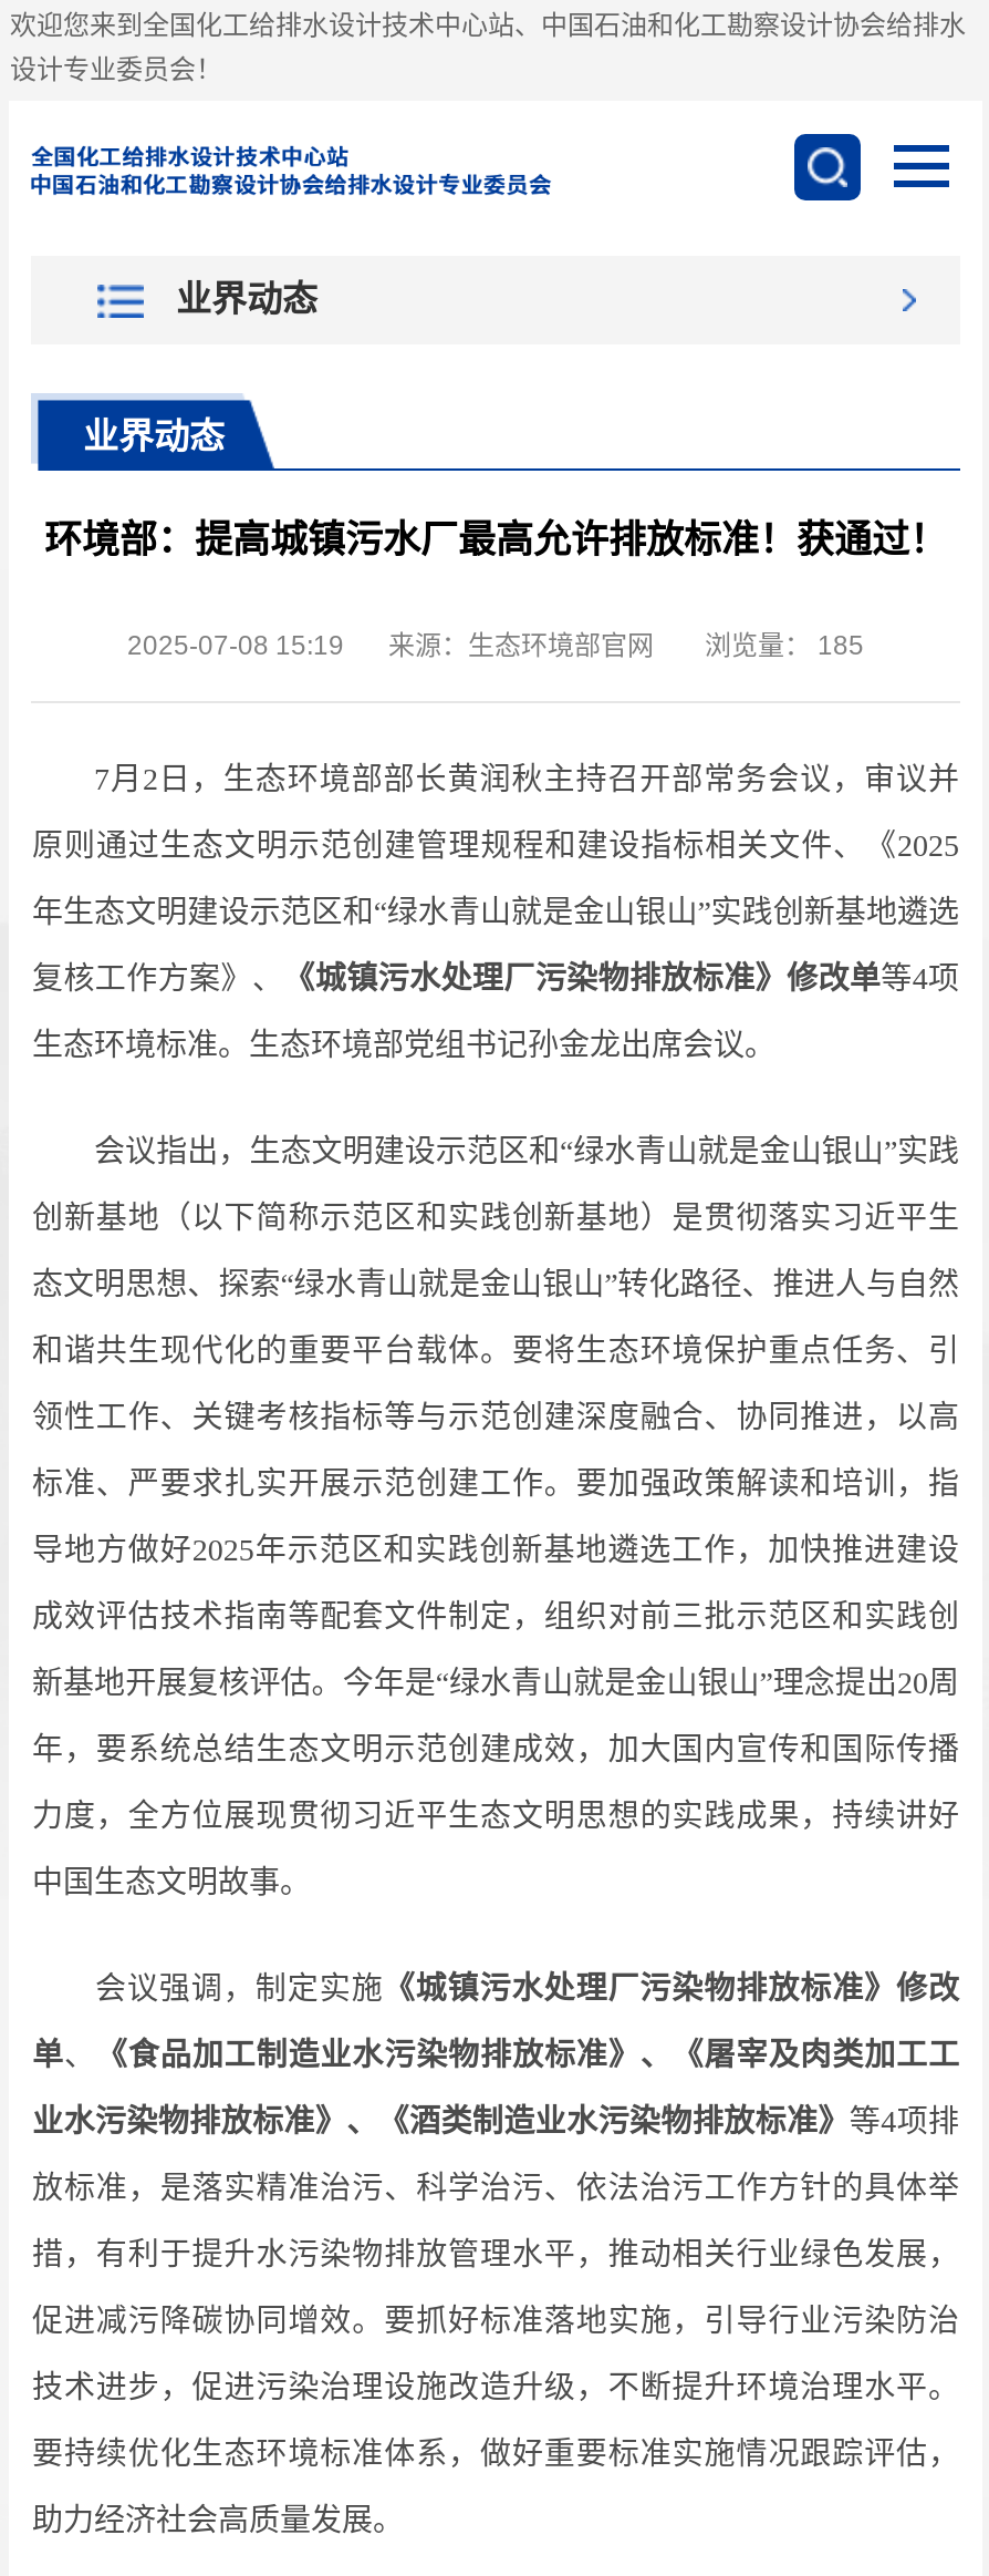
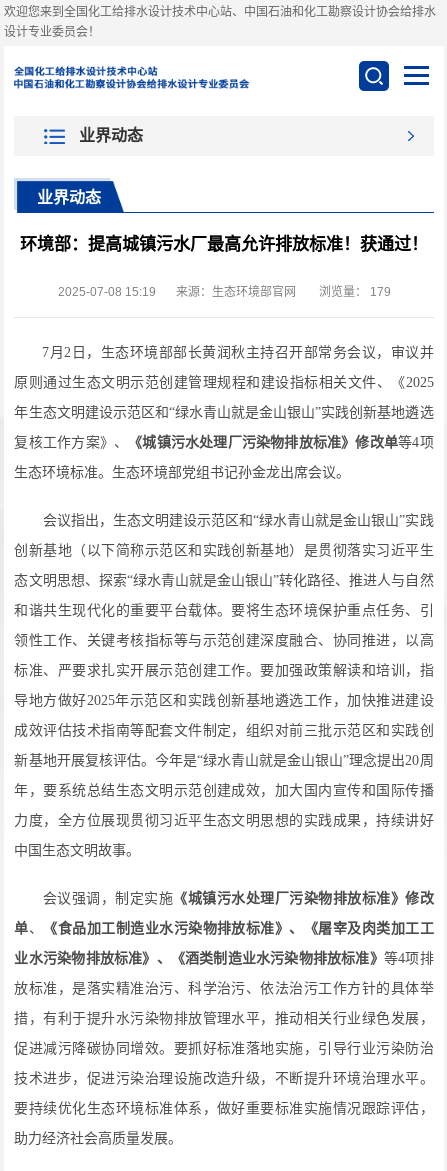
- 2025-07-08 15:19 来源：生态环境部官网 浏览量：185
+ 2025-07-08 15:19 来源：生态环境部官网 浏览量：179
